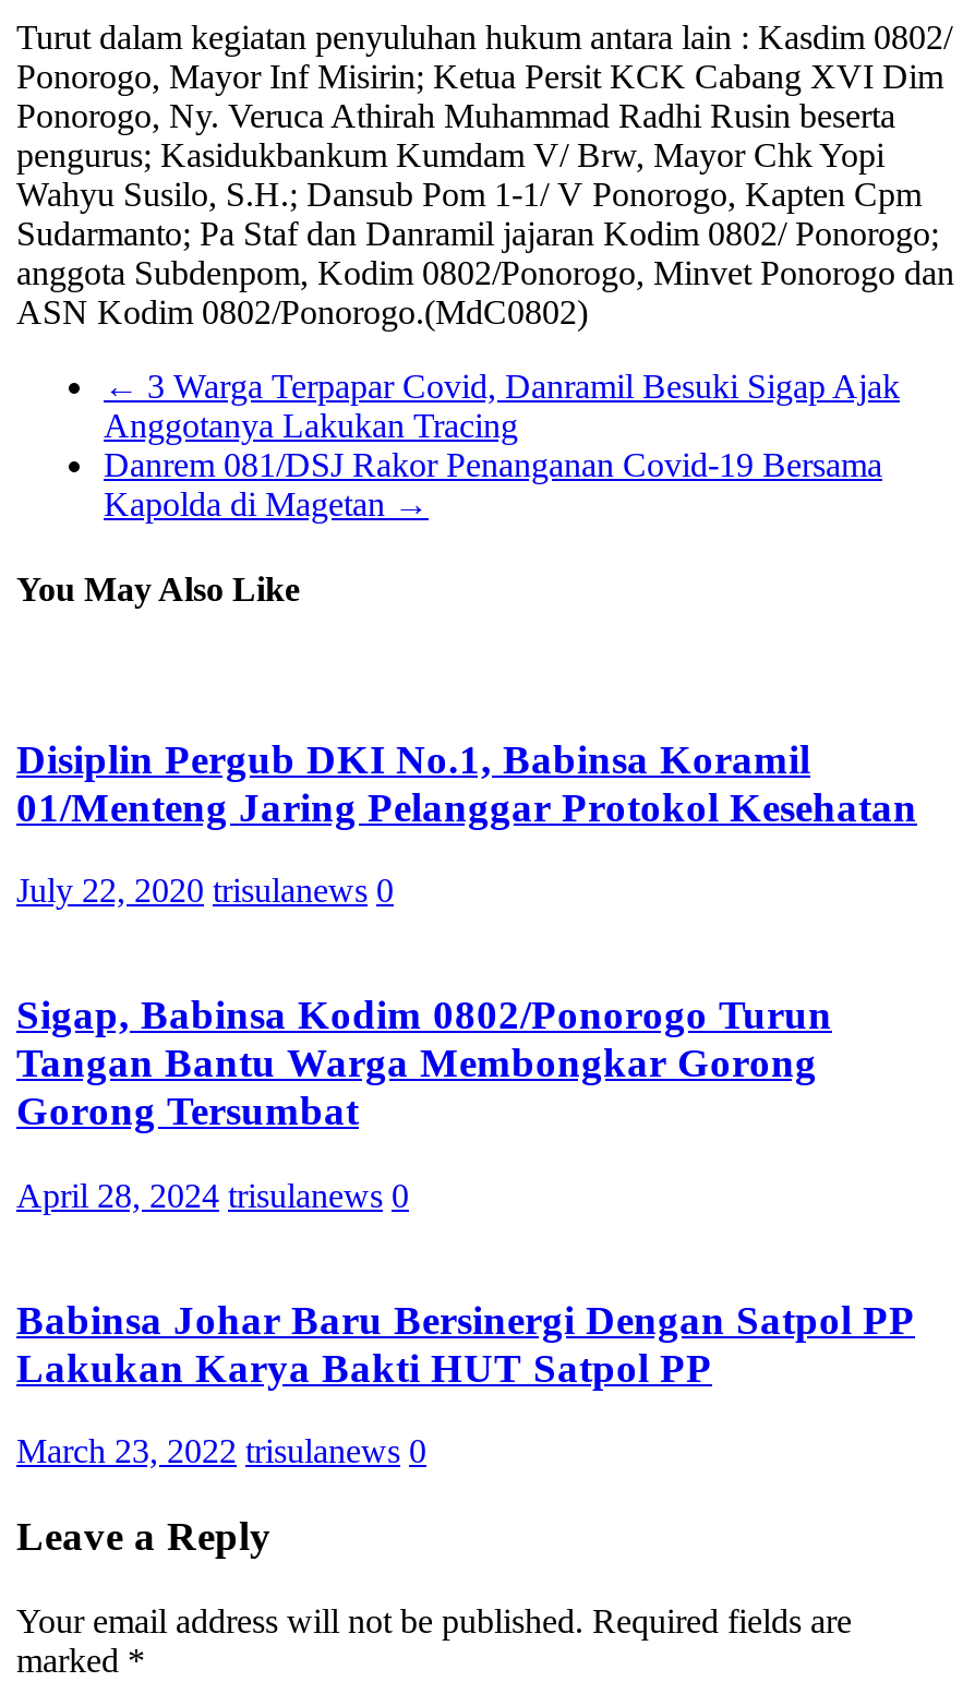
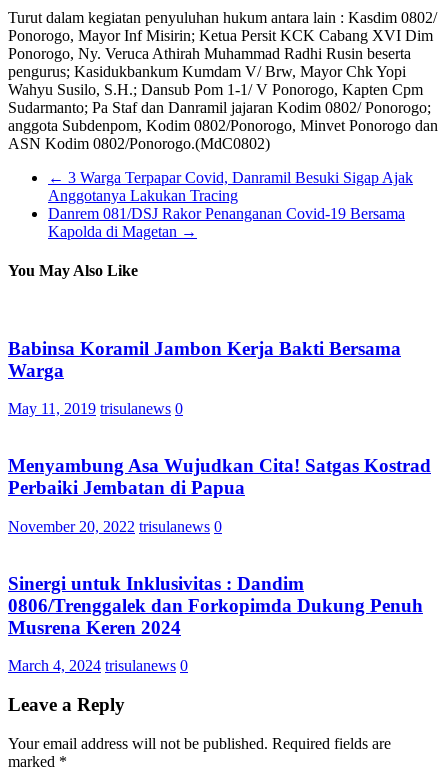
- Disiplin Pergub DKI No.1, Babinsa Koramil
- 01/Menteng Jaring Pelanggar Protokol Kesehatan
+ Babinsa Koramil Jambon Kerja Bakti Bersama
+ Warga

- July 22, 2020 trisulanews 0
+ May 11, 2019 trisulanews 0

- Sigap, Babinsa Kodim 0802/Ponorogo Turun
- Tangan Bantu Warga Membongkar Gorong
- Gorong Tersumbat
+ Menyambung Asa Wujudkan Cita! Satgas Kostrad
+ Perbaiki Jembatan di Papua

- April 28, 2024 trisulanews 0
+ November 20, 2022 trisulanews 0

- Babinsa Johar Baru Bersinergi Dengan Satpol PP
- Lakukan Karya Bakti HUT Satpol PP
+ Sinergi untuk Inklusivitas : Dandim
+ 0806/Trenggalek dan Forkopimda Dukung Penuh
+ Musrena Keren 2024

- March 23, 2022 trisulanews 0
+ March 4, 2024 trisulanews 0
